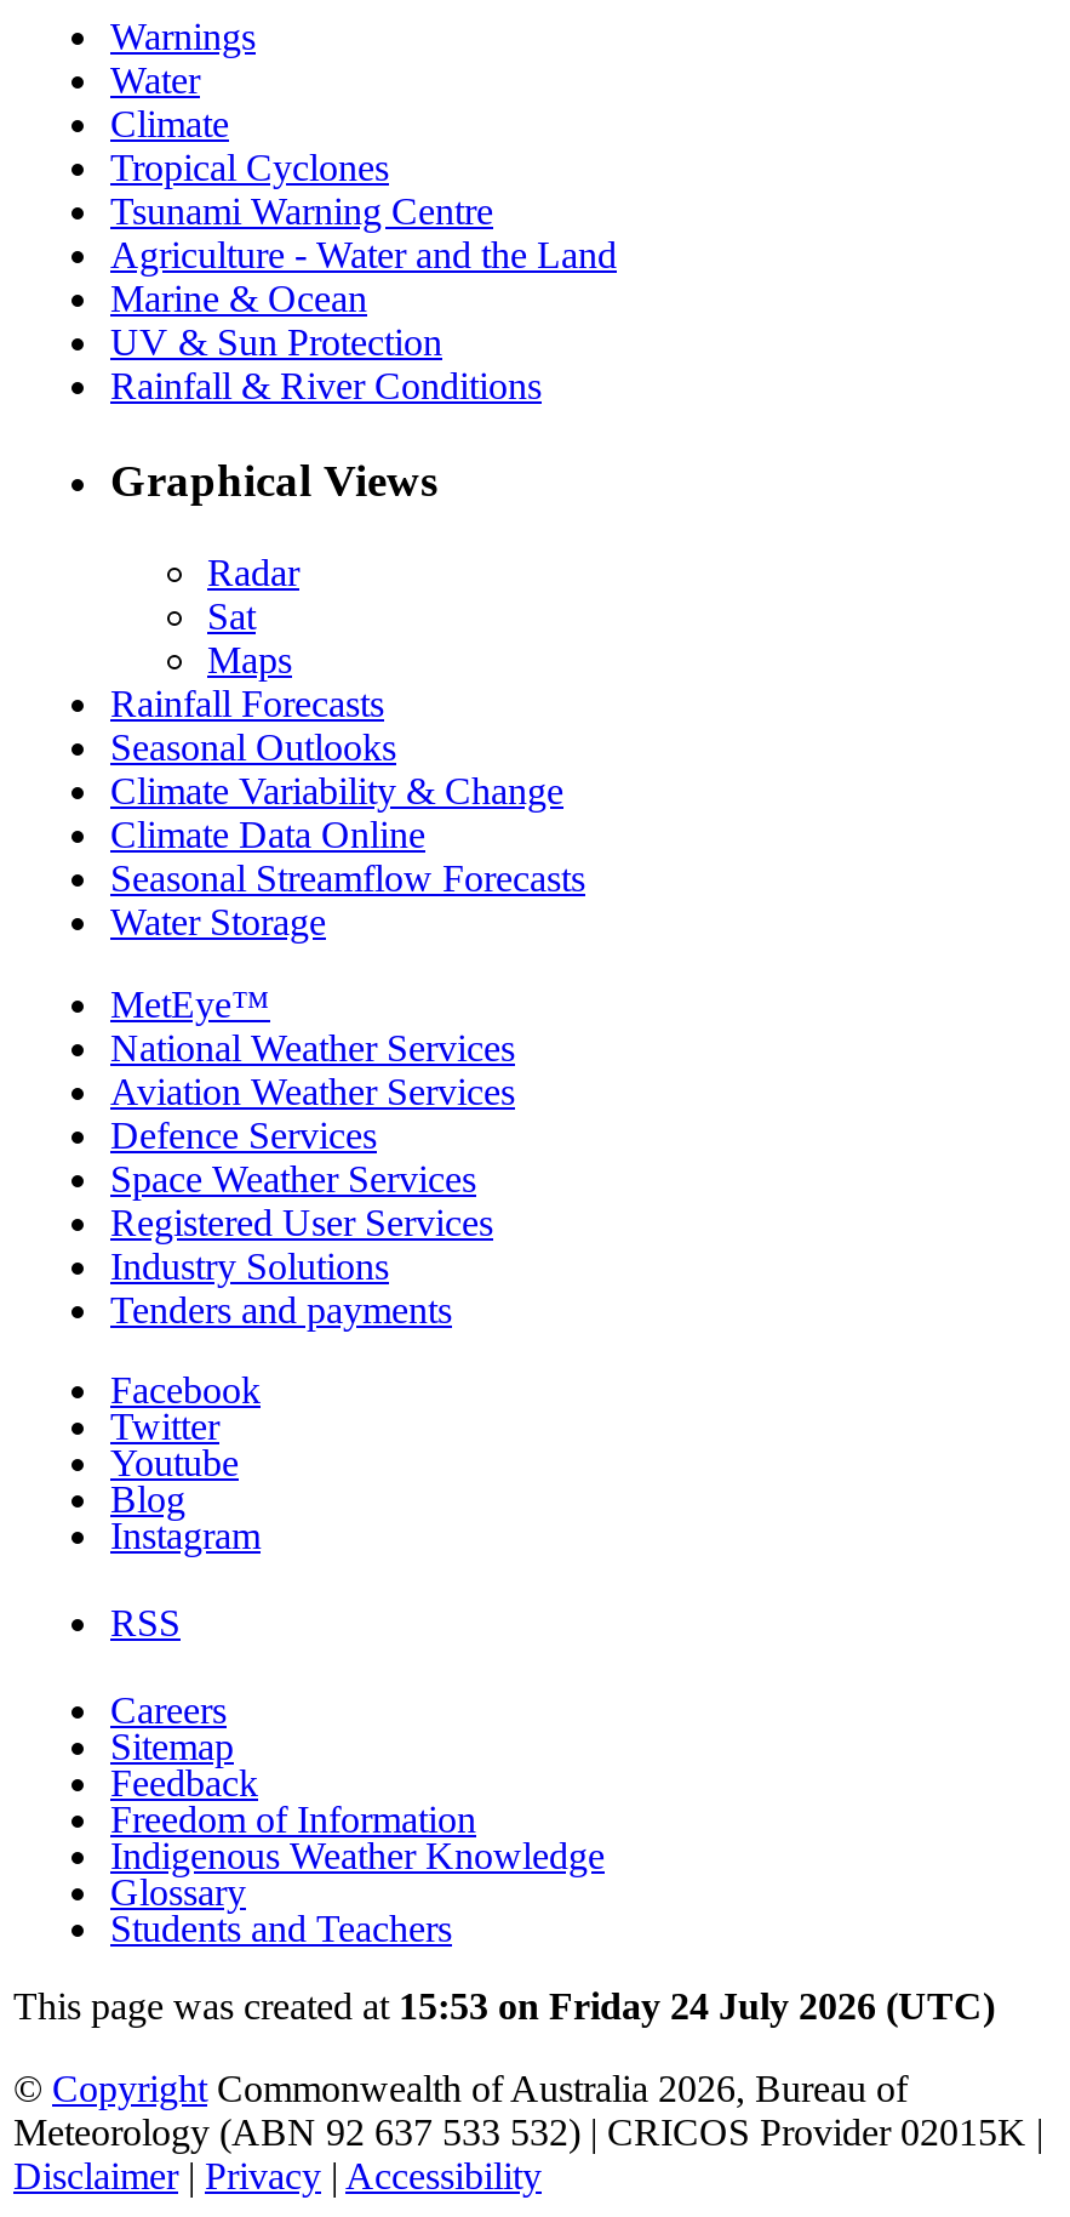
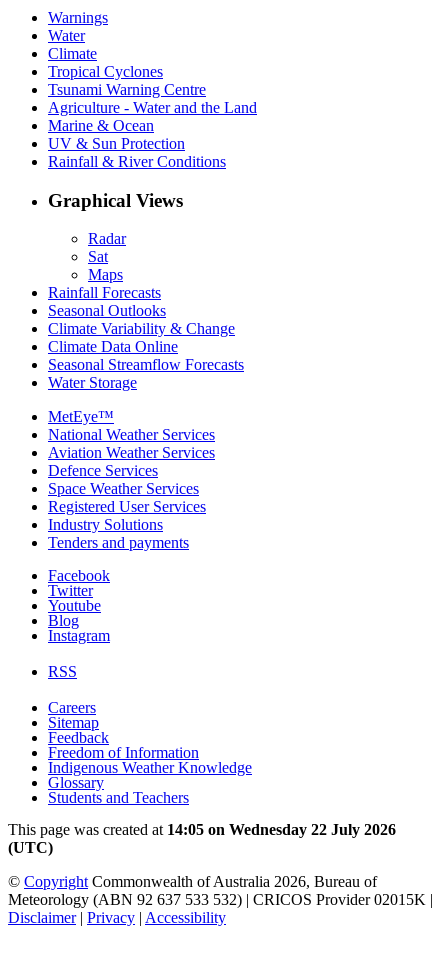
- This page was created at 15:53 on Friday 24 July 2026 (UTC)
+ This page was created at 14:05 on Wednesday 22 July 2026
+ (UTC)
